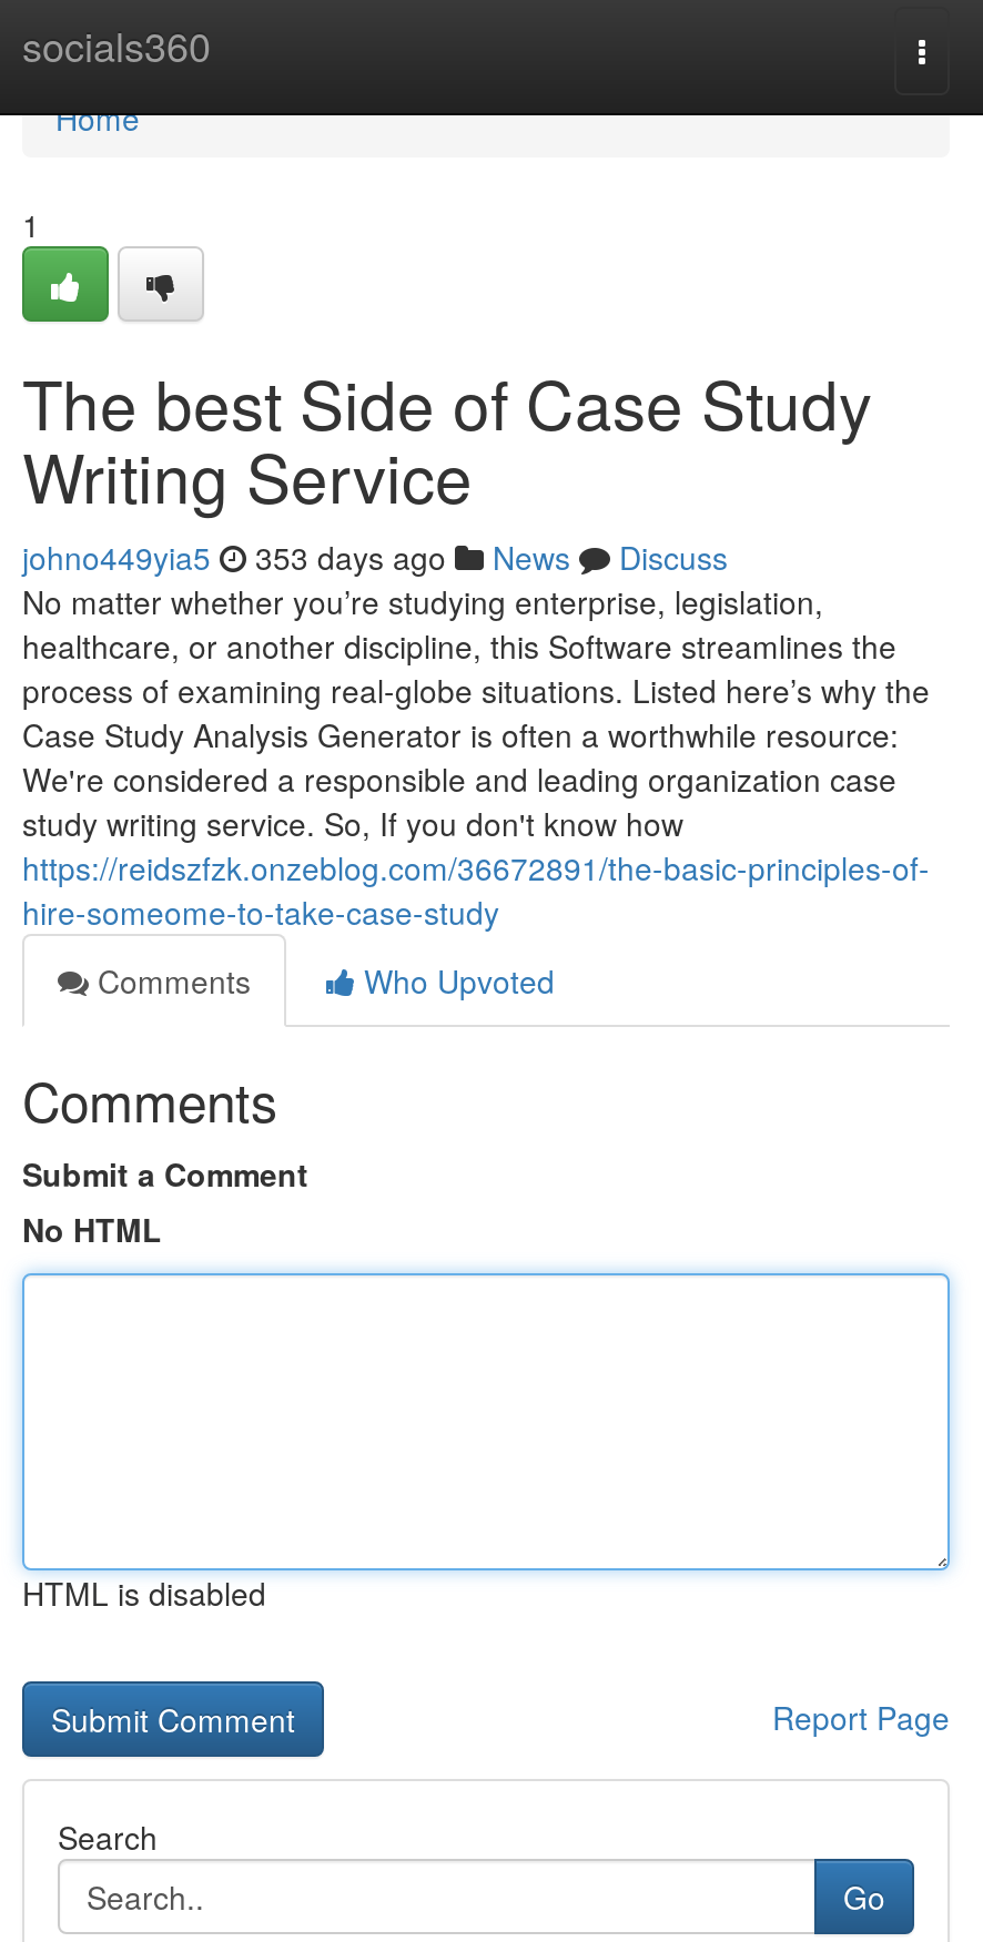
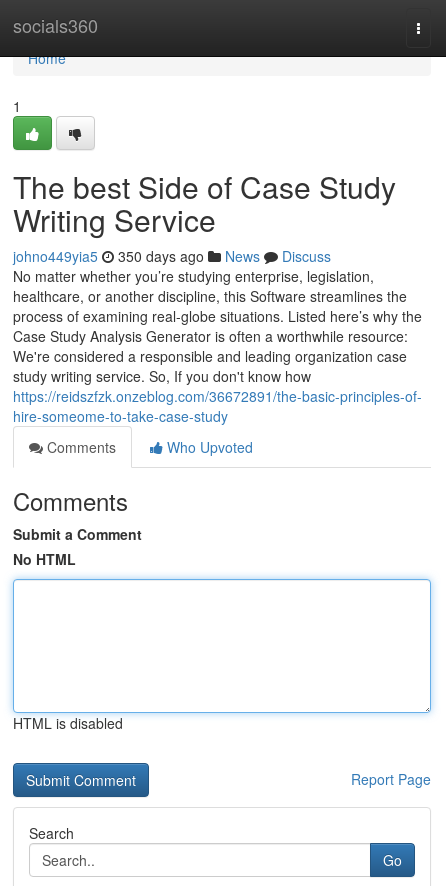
- johno449yia5 353 days ago News Discuss
+ johno449yia5 350 days ago News Discuss
